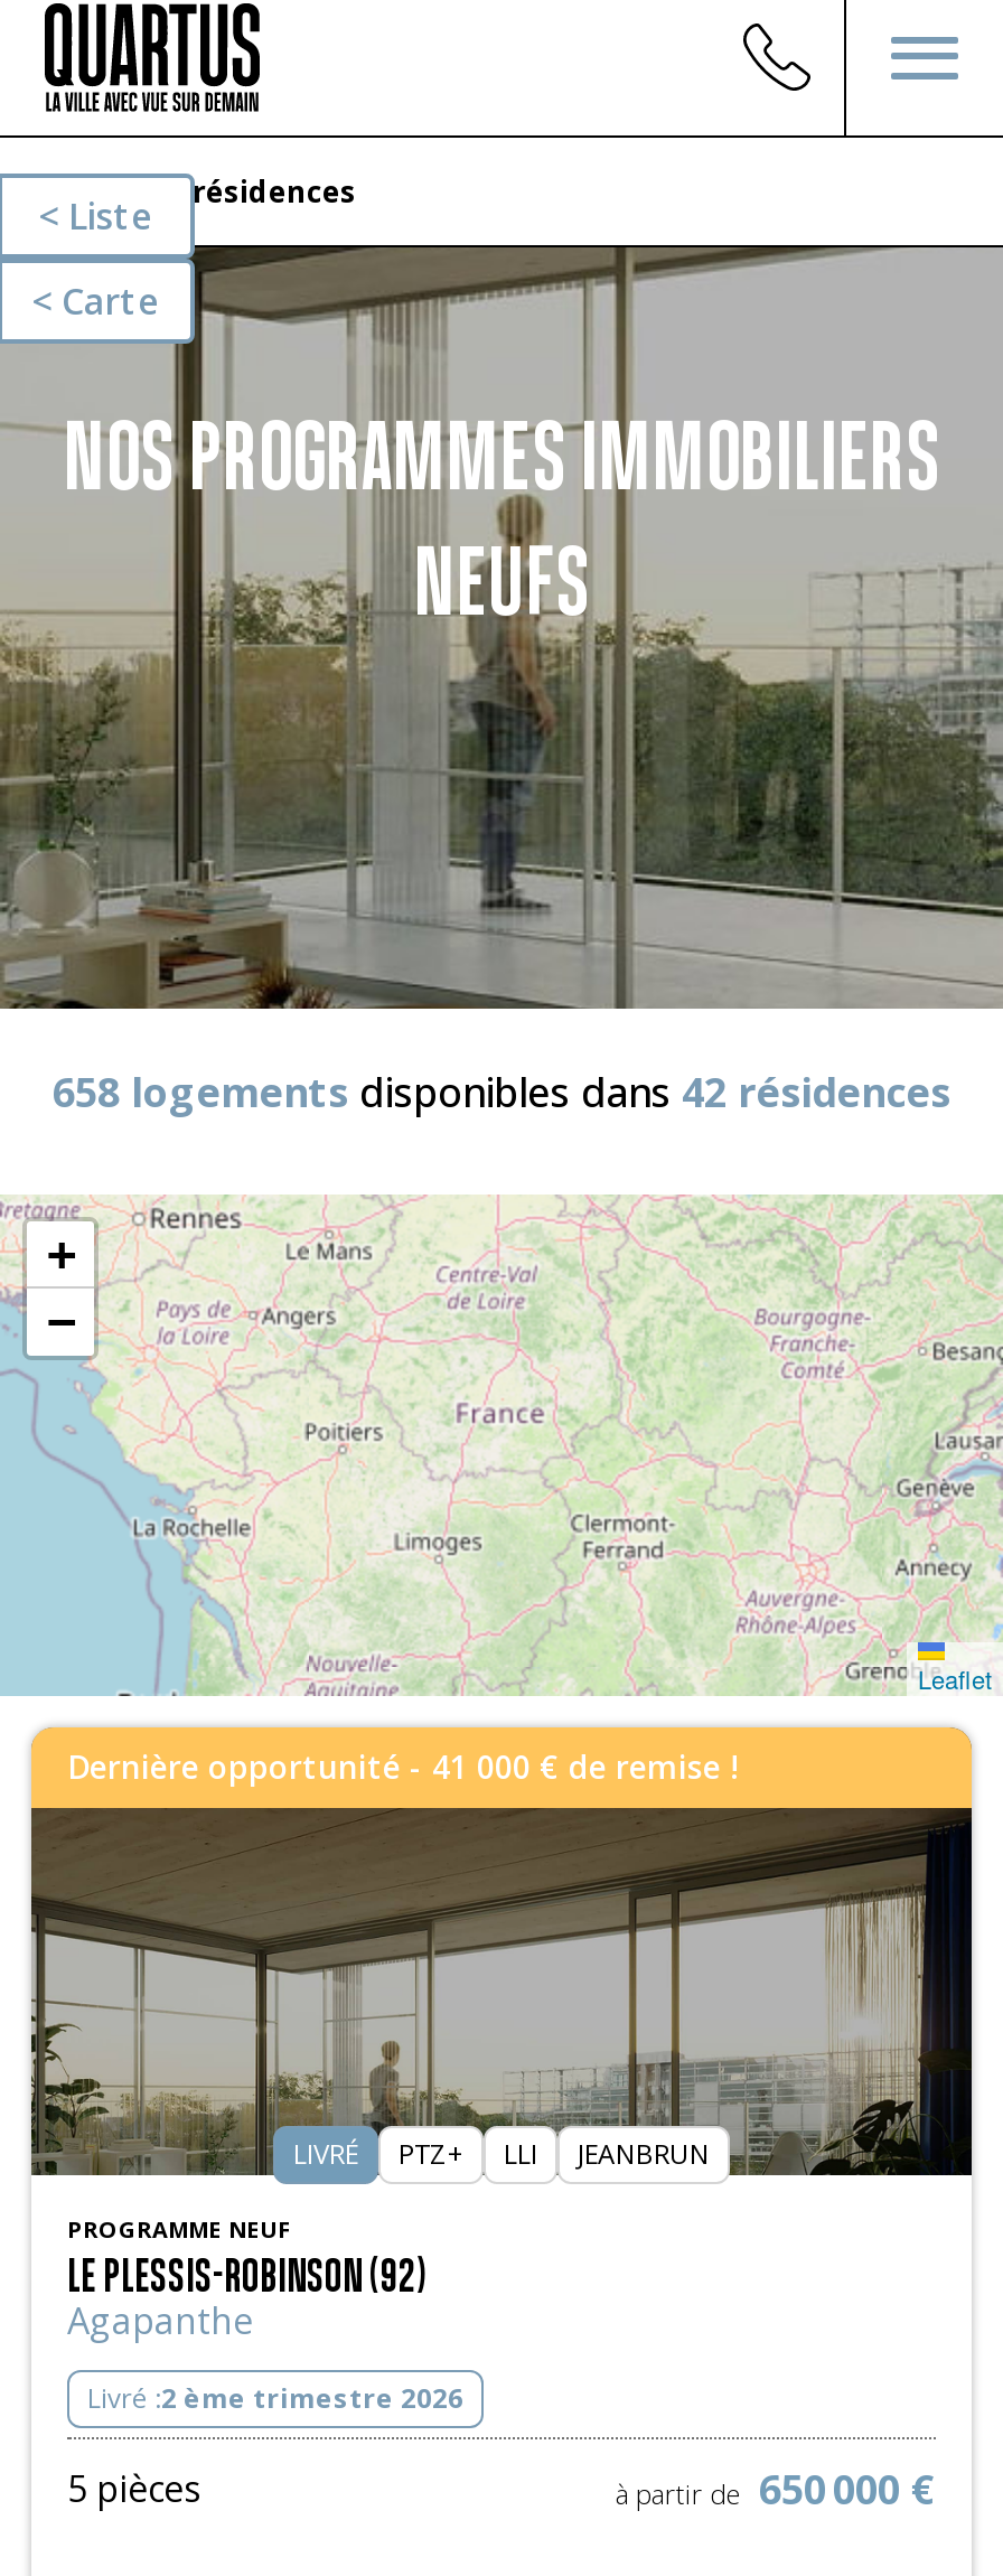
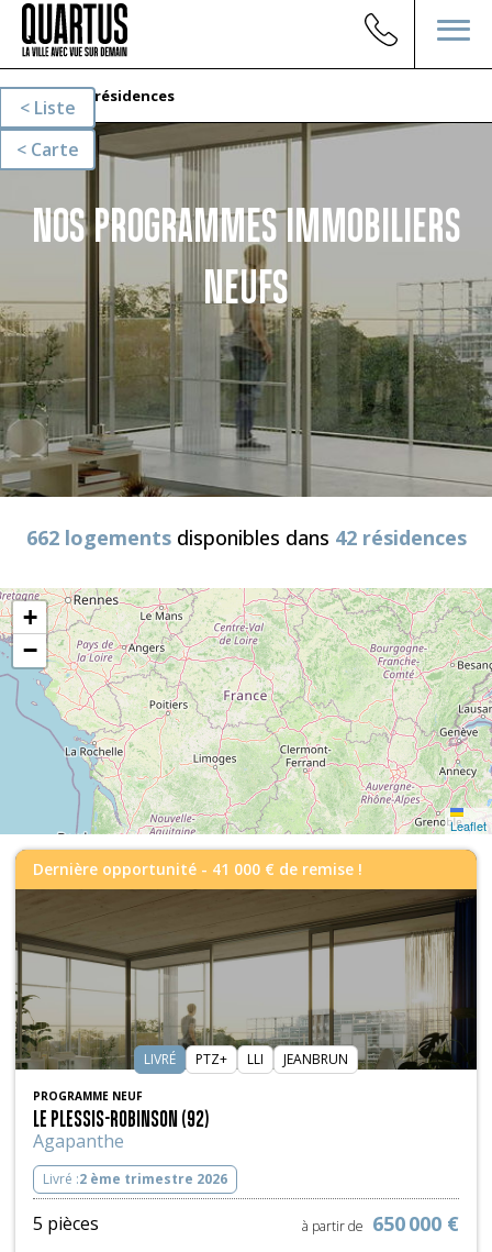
- 658 logements disponibles dans 42 résidences
+ 662 logements disponibles dans 42 résidences
